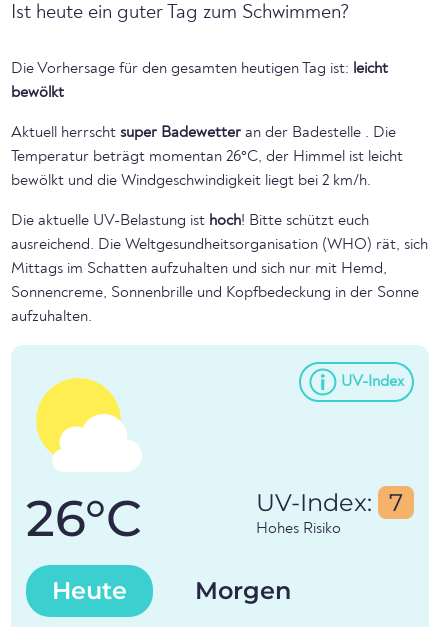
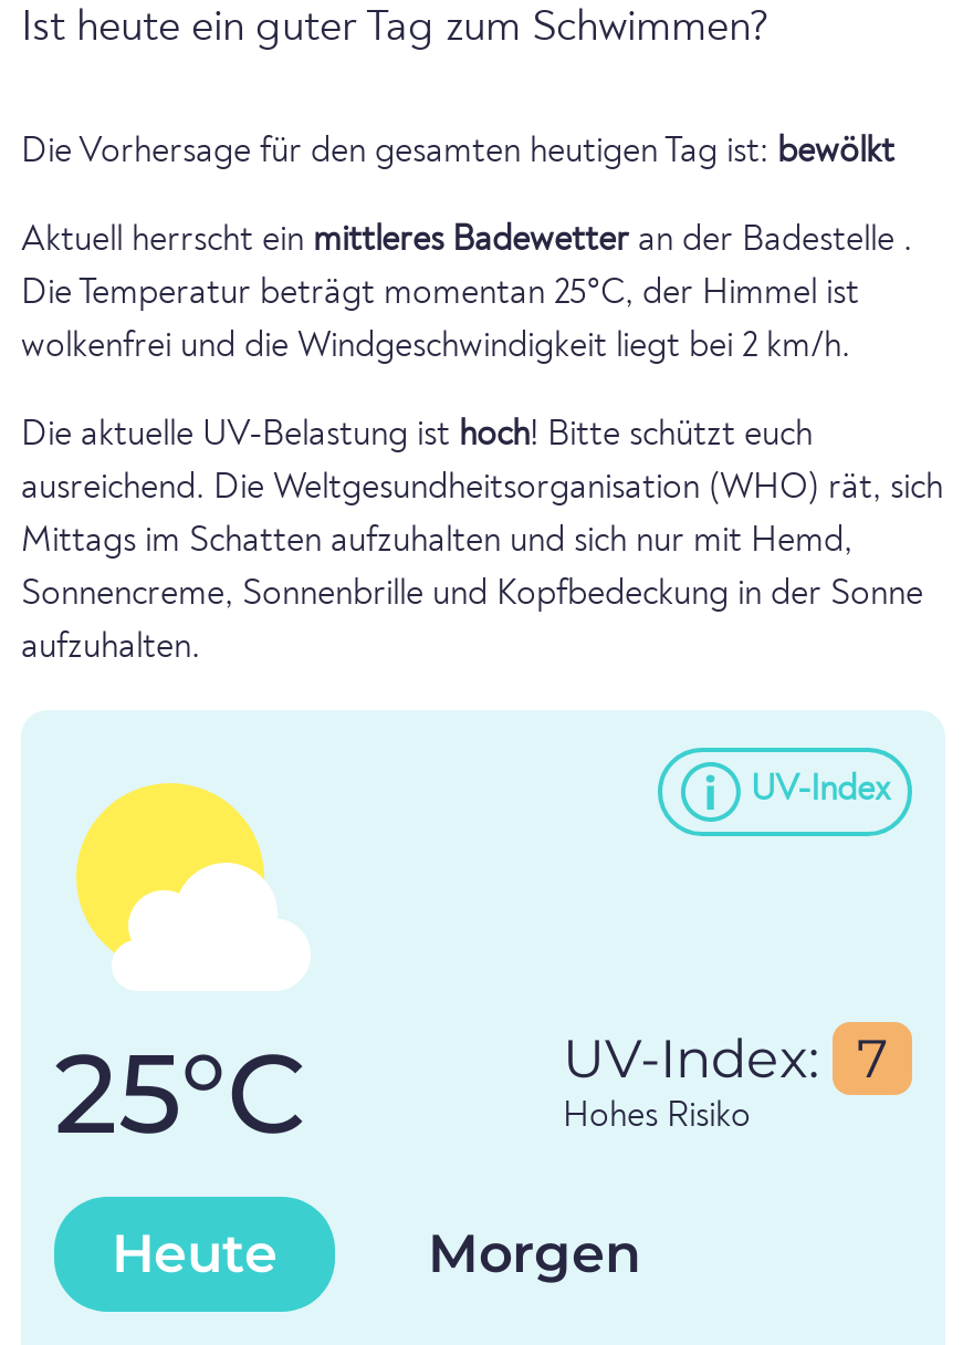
- Die Vorhersage für den gesamten heutigen Tag ist: leicht
- bewölkt
- Aktuell herrscht super Badewetter an der Badestelle . Die
- Temperatur beträgt momentan 26°C, der Himmel ist leicht
- bewölkt und die Windgeschwindigkeit liegt bei 2 km/h.
+ Die Vorhersage für den gesamten heutigen Tag ist: bewölkt
+ Aktuell herrscht ein mittleres Badewetter an der Badestelle .
+ Die Temperatur beträgt momentan 25°C, der Himmel ist
+ wolkenfrei und die Windgeschwindigkeit liegt bei 2 km/h.

- 26°C
+ 25°C
